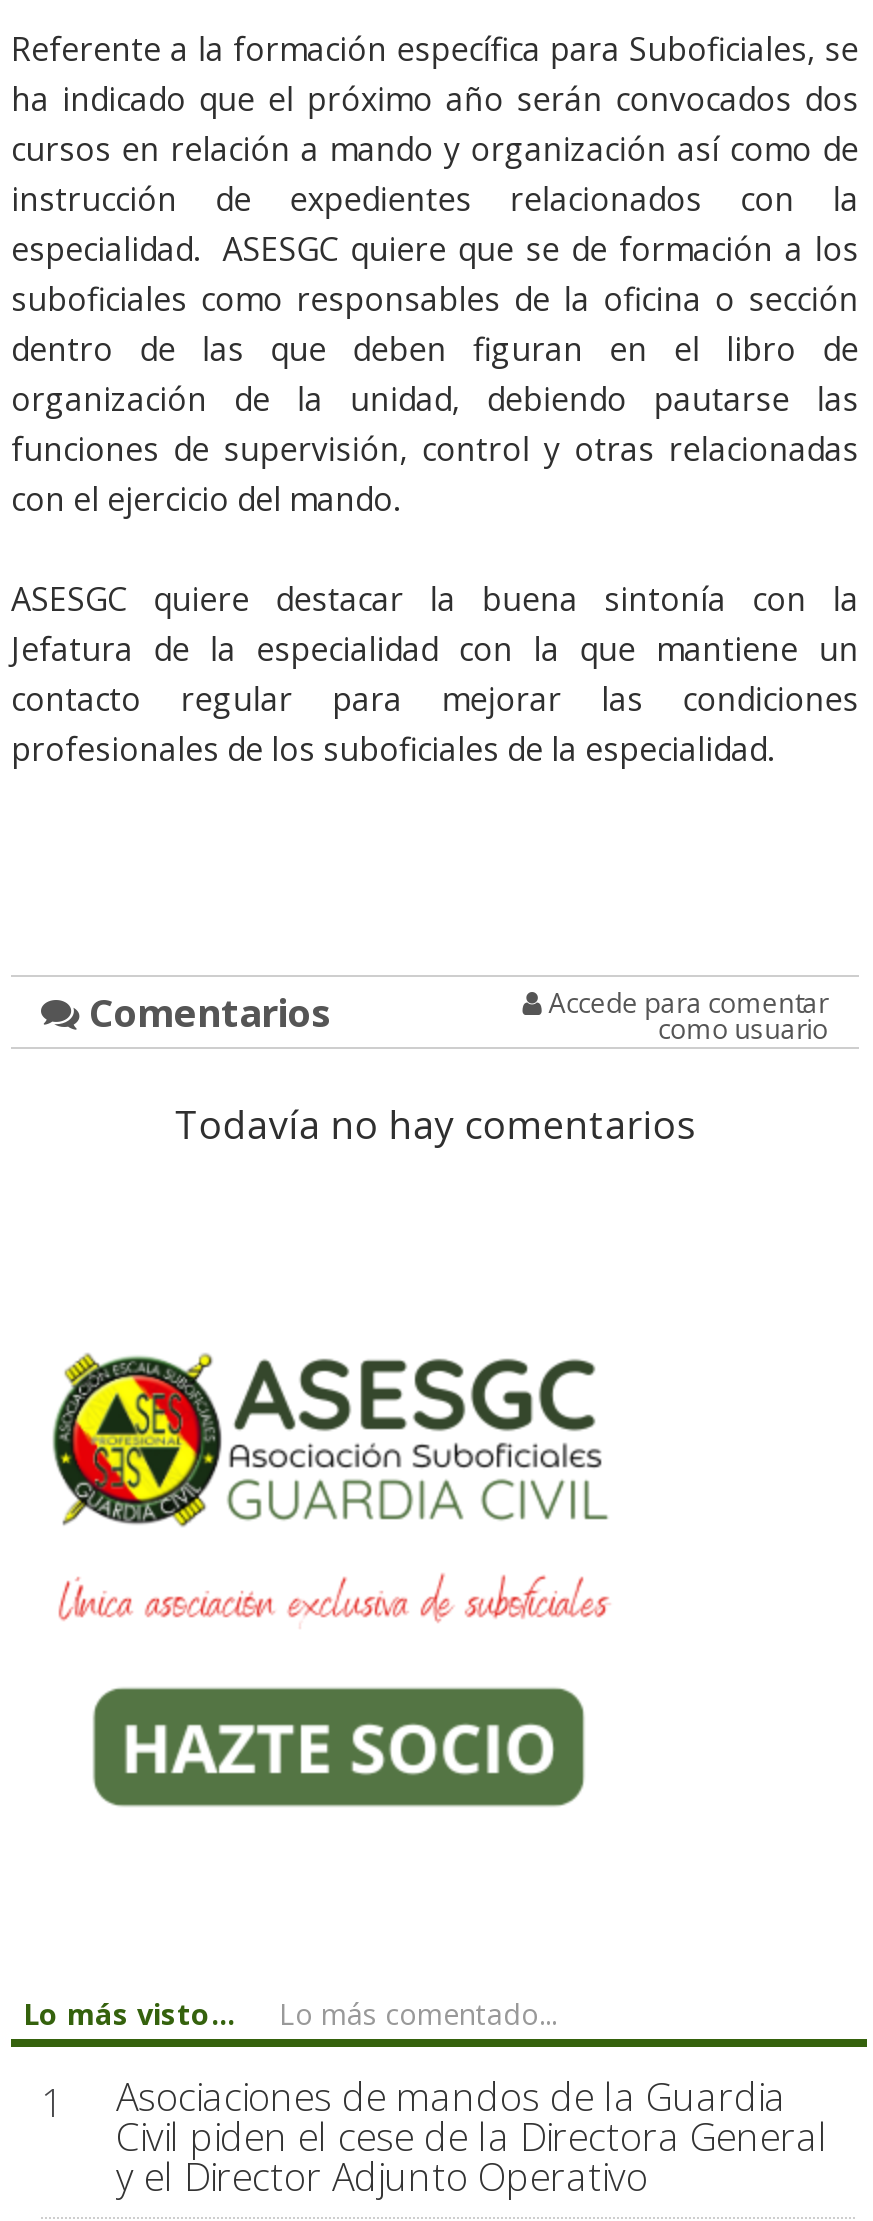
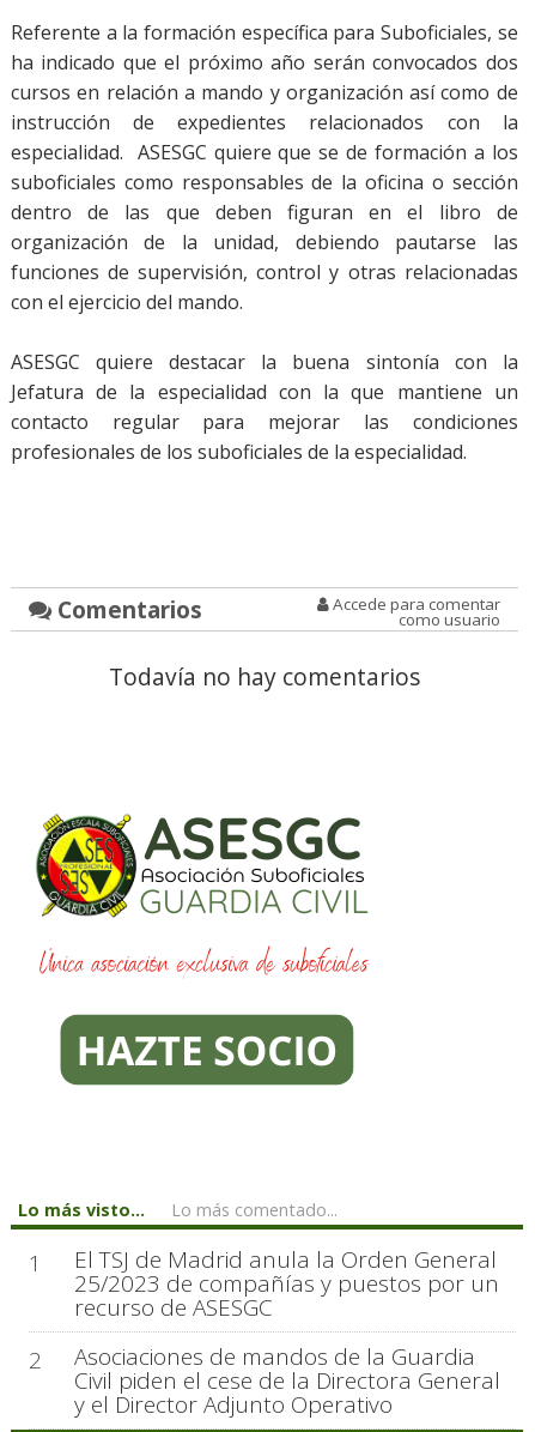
+ El TSJ de Madrid anula la Orden General
+ 25/2023 de compañías y puestos por un
+ recurso de ASESGC
+ 2
